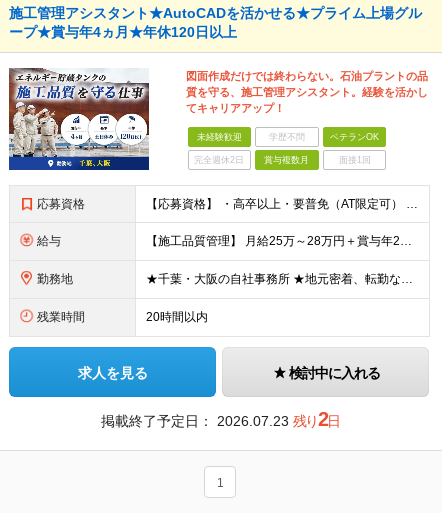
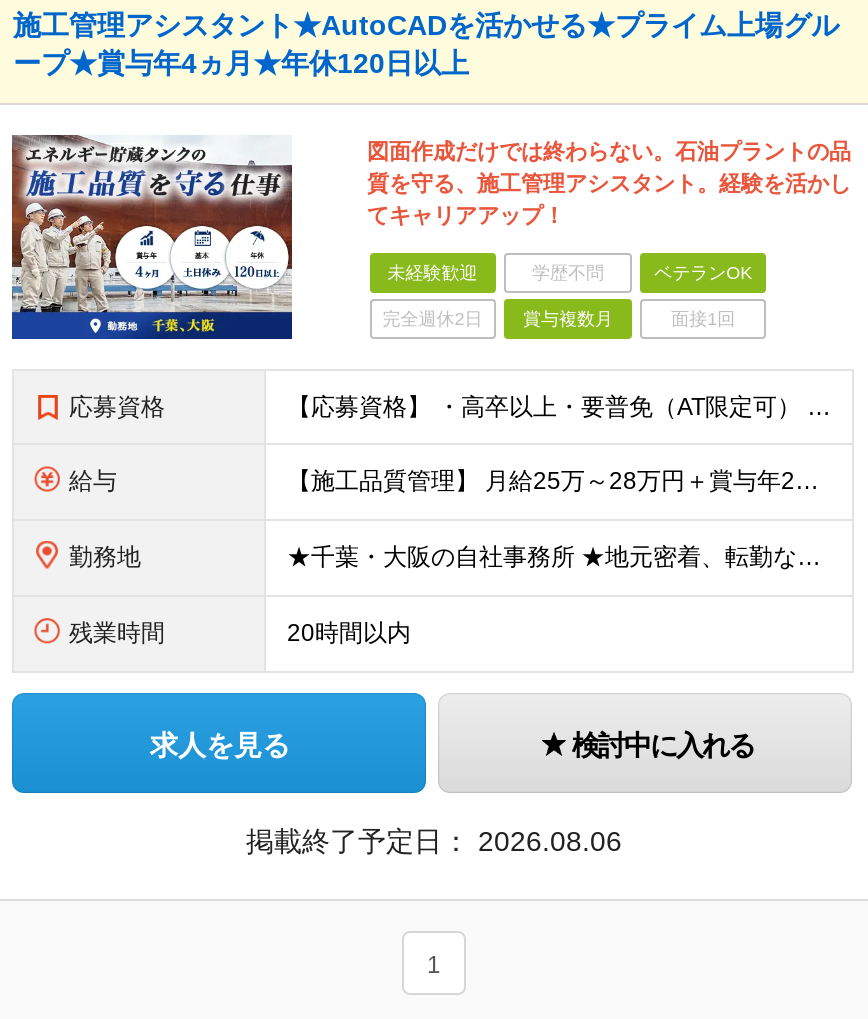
- 掲載終了予定日：2026.07.23 残り2日
+ 掲載終了予定日：2026.08.06
